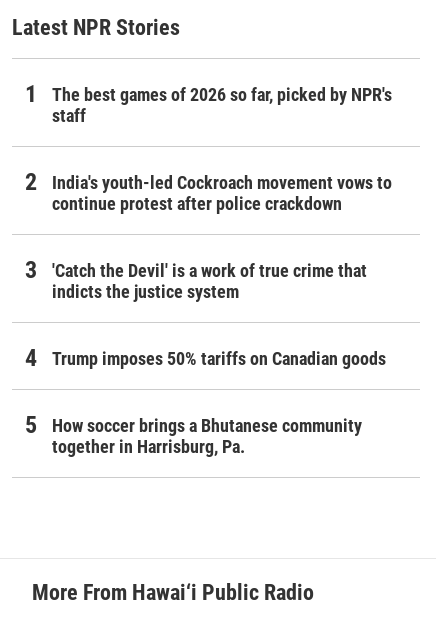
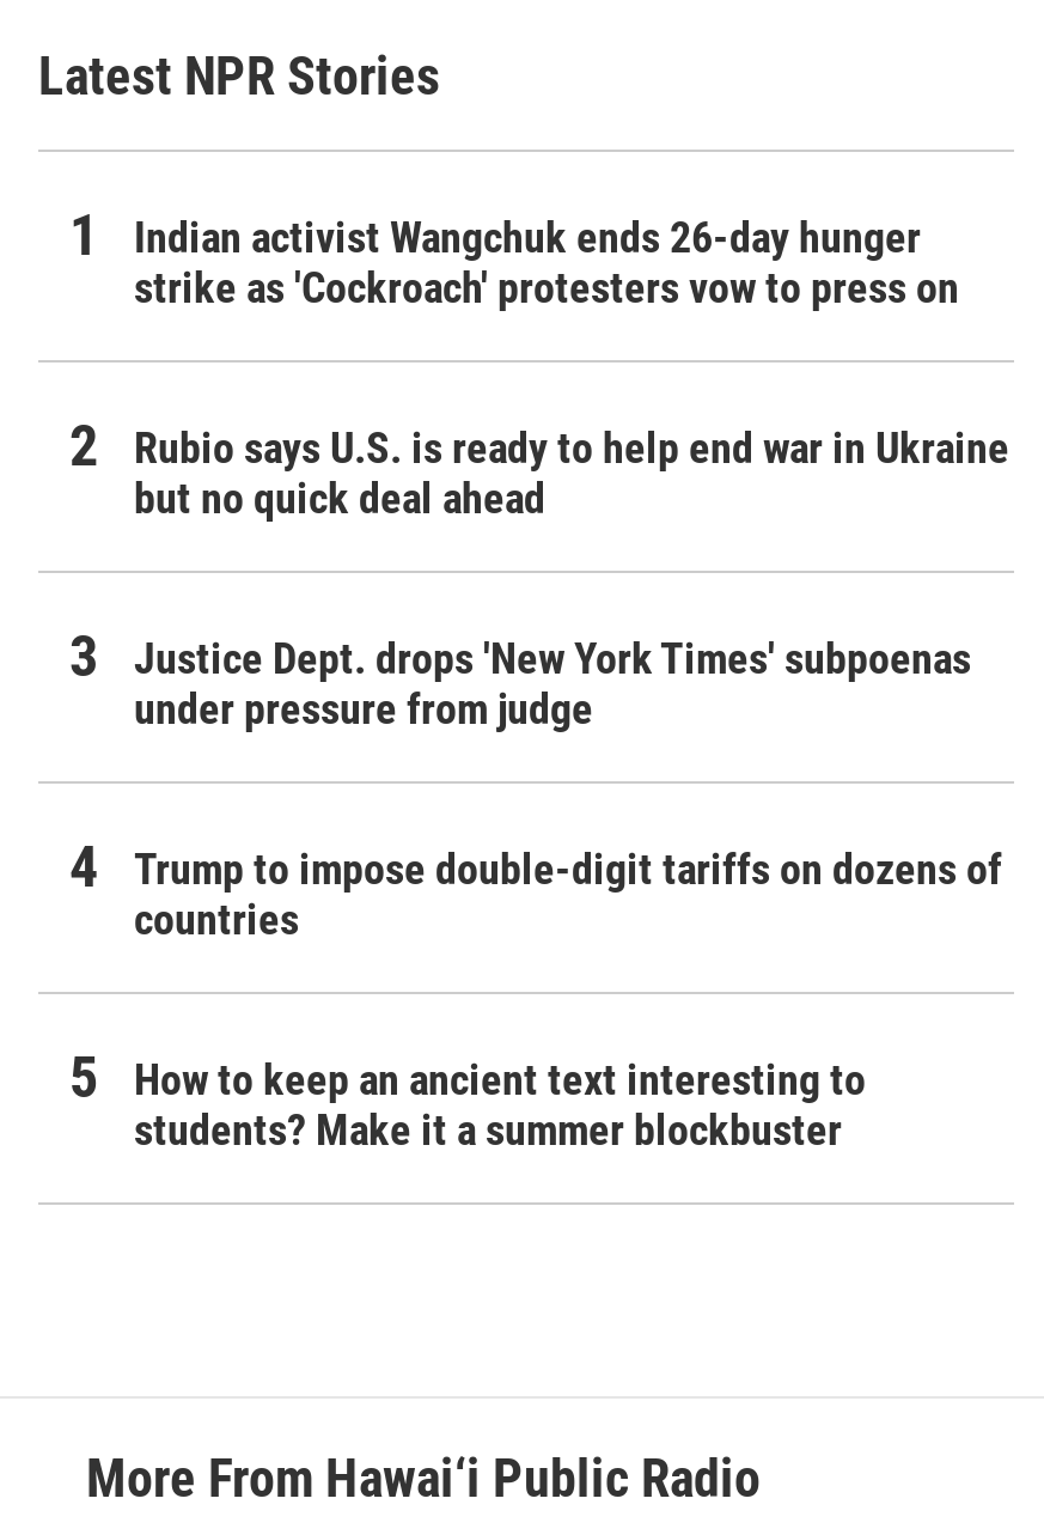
- The best games of 2026 so far, picked by NPR's
- staff
+ Indian activist Wangchuk ends 26-day hunger
+ strike as 'Cockroach' protesters vow to press on

- India's youth-led Cockroach movement vows to
- continue protest after police crackdown
+ Rubio says U.S. is ready to help end war in Ukraine
+ but no quick deal ahead

- 'Catch the Devil' is a work of true crime that
- indicts the justice system
+ Justice Dept. drops 'New York Times' subpoenas
+ under pressure from judge

- Trump imposes 50% tariffs on Canadian goods
+ Trump to impose double-digit tariffs on dozens of
+ countries

- How soccer brings a Bhutanese community
- together in Harrisburg, Pa.
+ How to keep an ancient text interesting to
+ students? Make it a summer blockbuster
